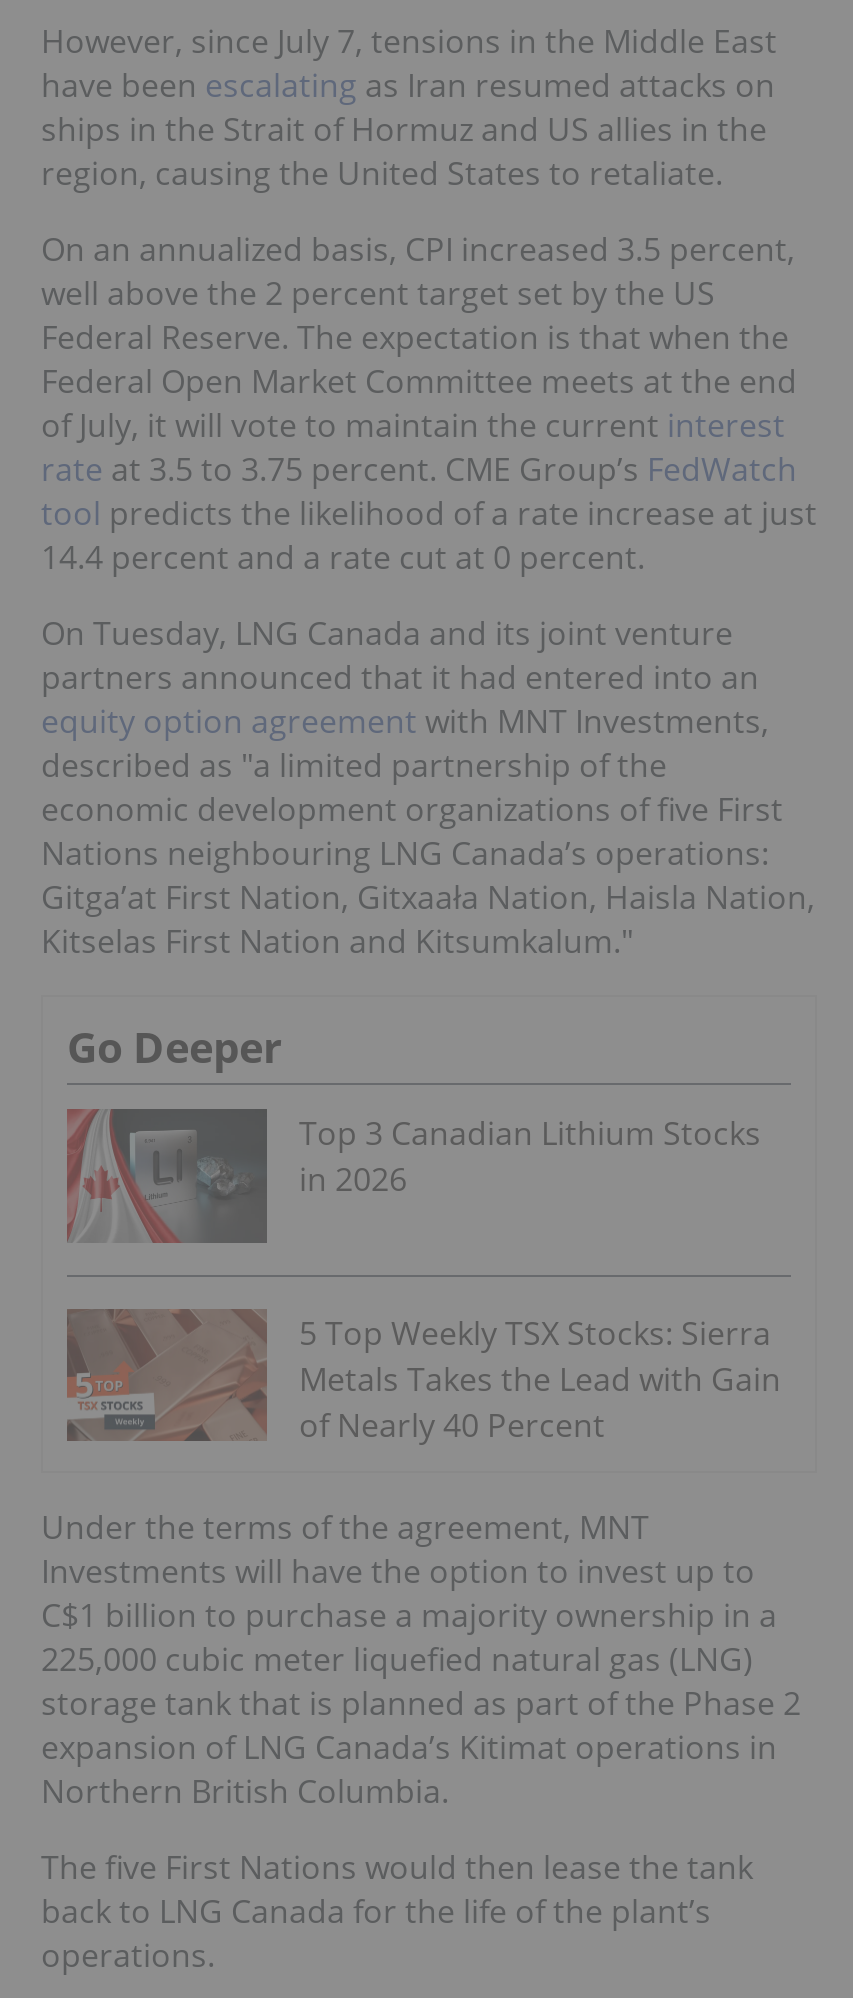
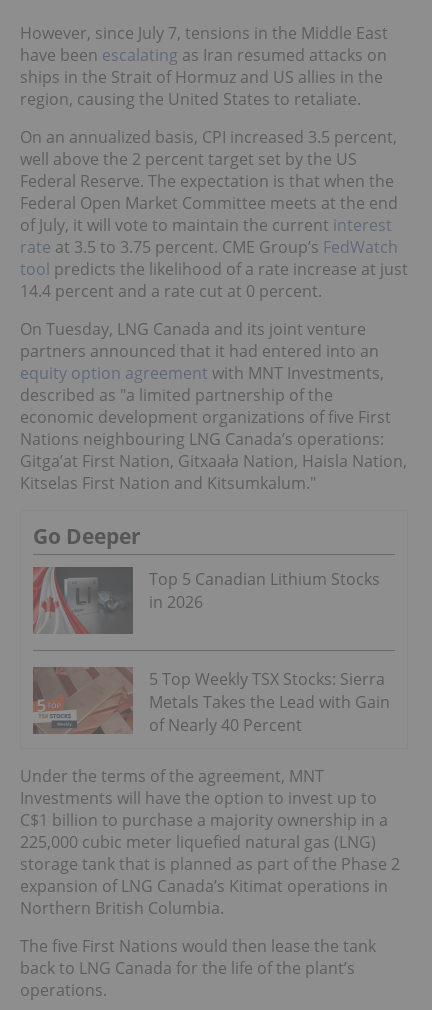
- Top 3 Canadian Lithium Stocks
+ Top 5 Canadian Lithium Stocks
